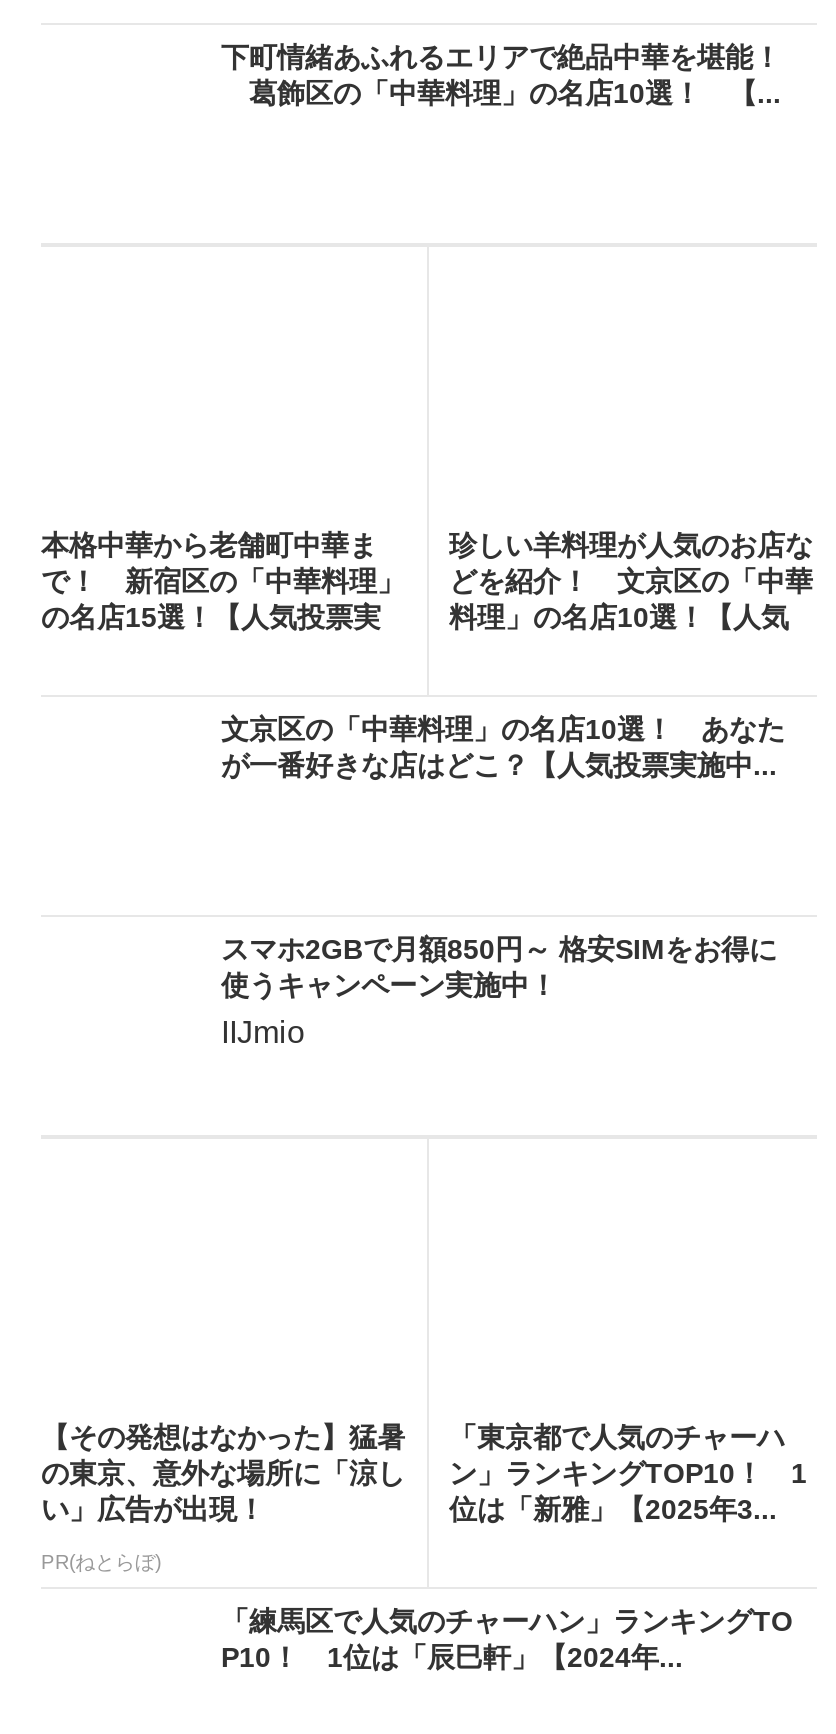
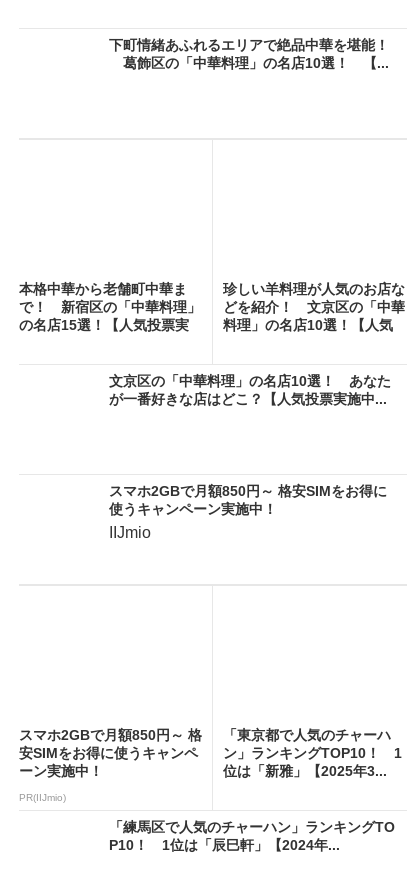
- 【その発想はなかった】猛暑
- の東京、意外な場所に「涼し
- い」広告が出現！
+ スマホ2GBで月額850円～ 格
+ 安SIMをお得に使うキャンペ
+ ーン実施中！

- PR(ねとらぼ)
+ PR(IIJmio)
